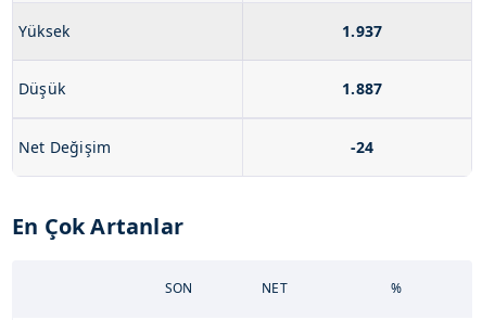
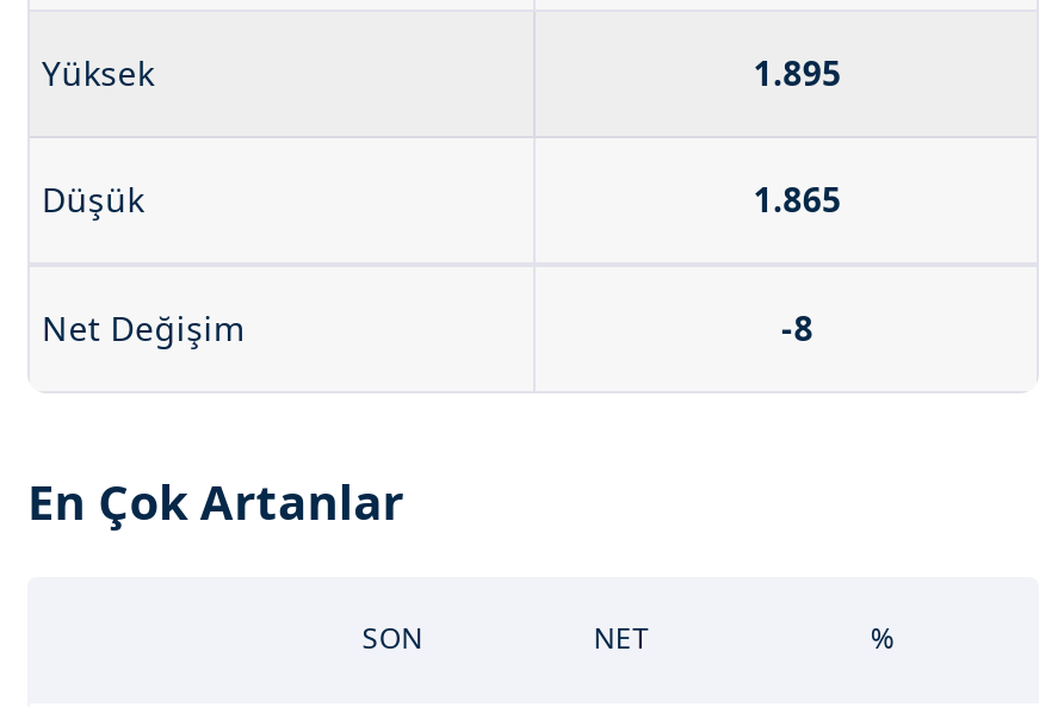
- 1.937
+ 1.895

- 1.887
+ 1.865

- -24
+ -8
